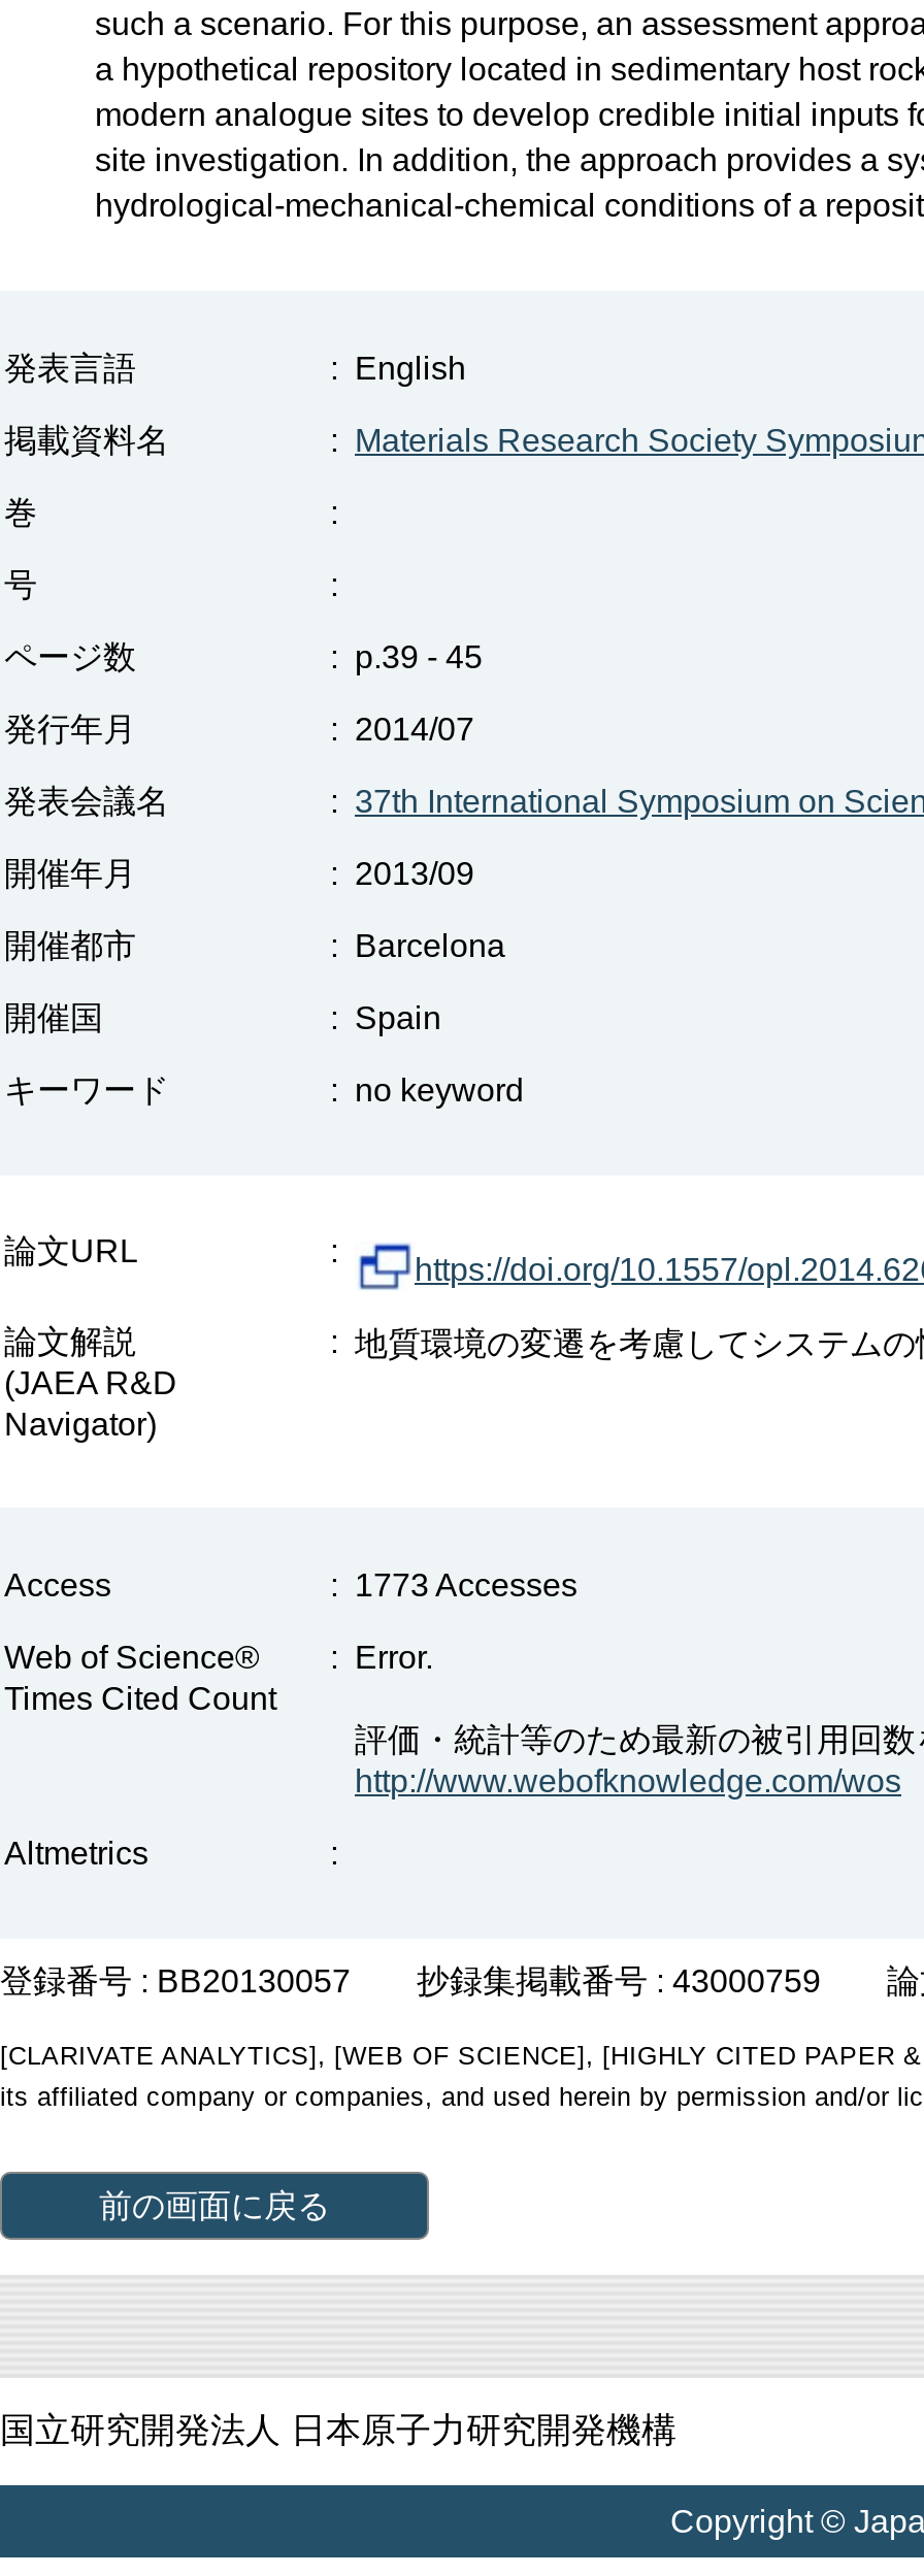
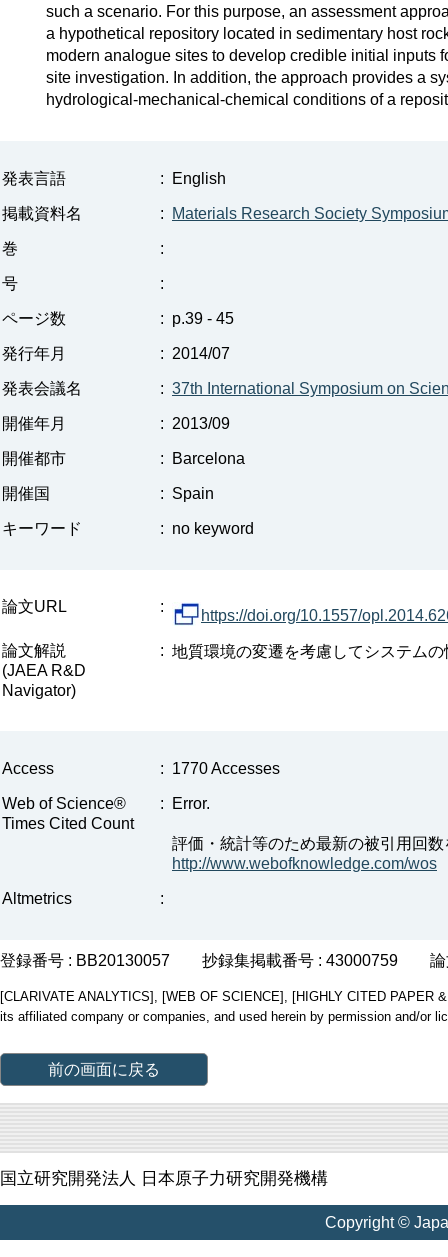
- : 1773 Accesses
+ : 1770 Accesses
